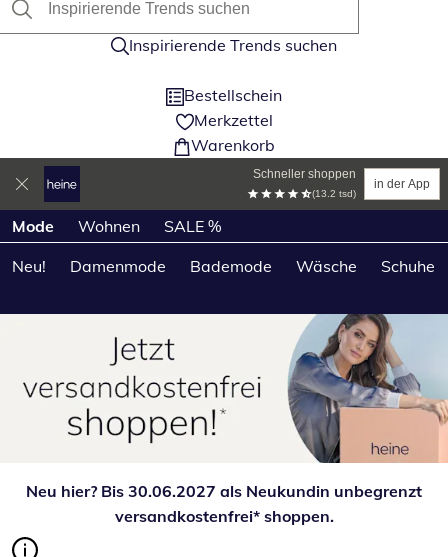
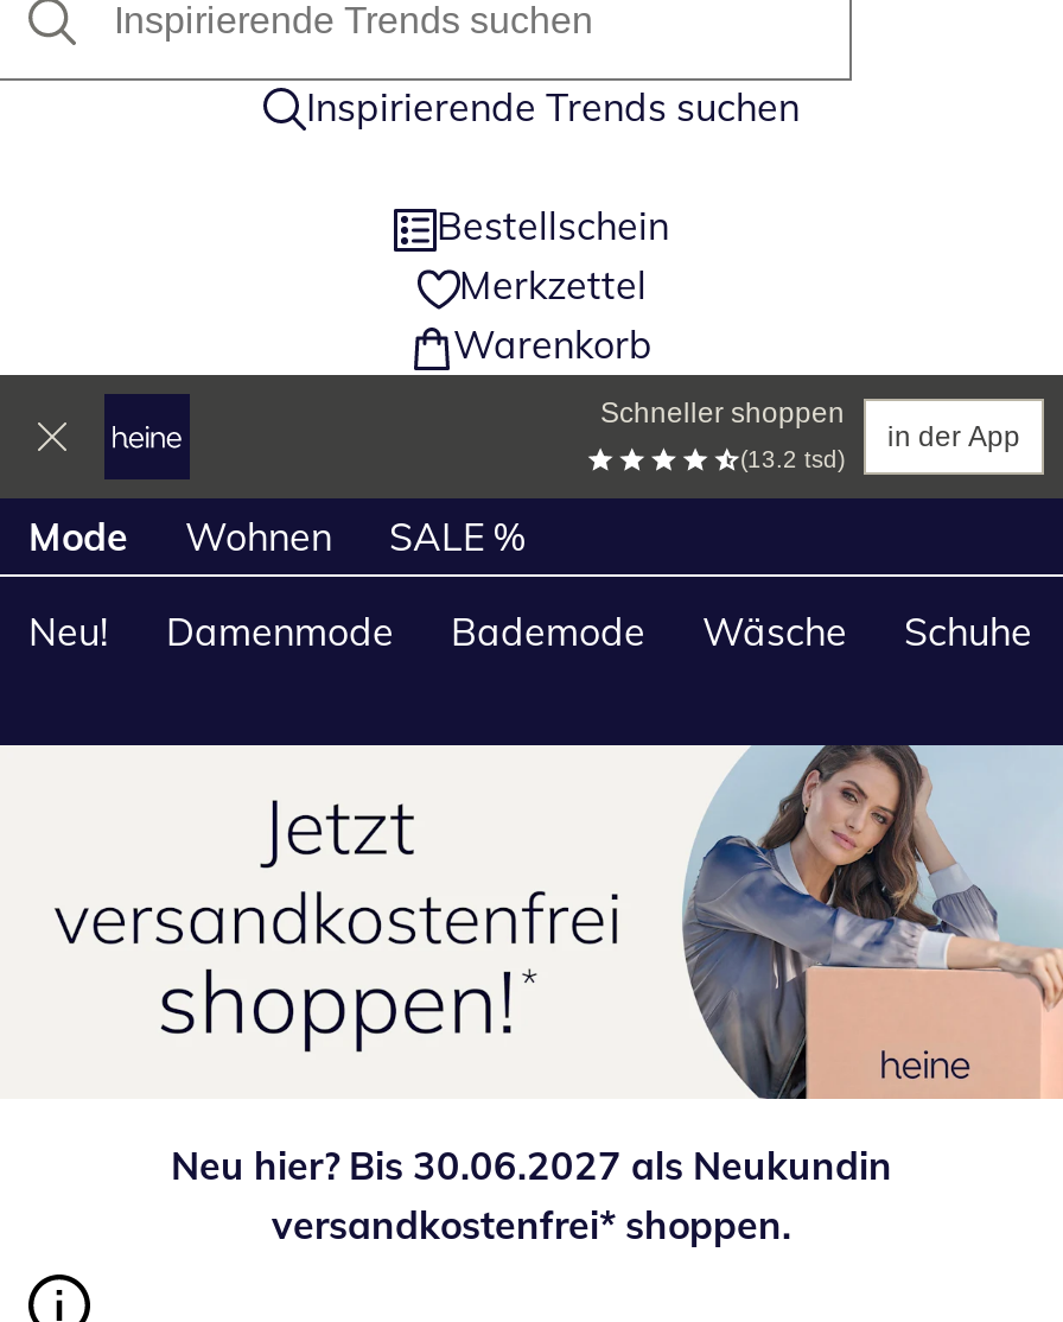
- Neu hier? Bis 30.06.2027 als Neukundin unbegrenzt
+ Neu hier? Bis 30.06.2027 als Neukundin
